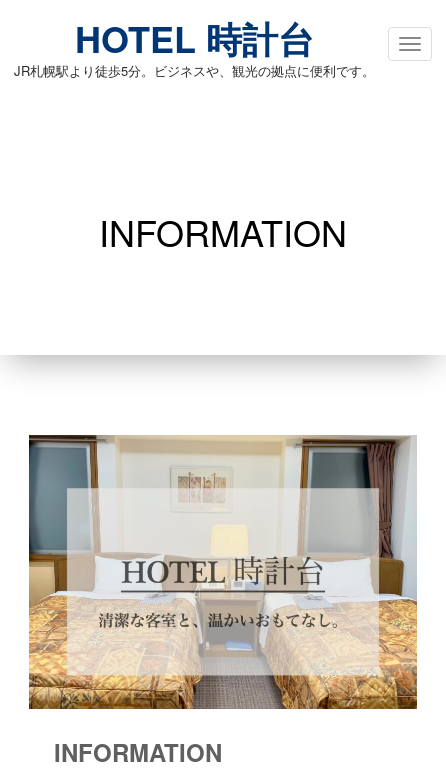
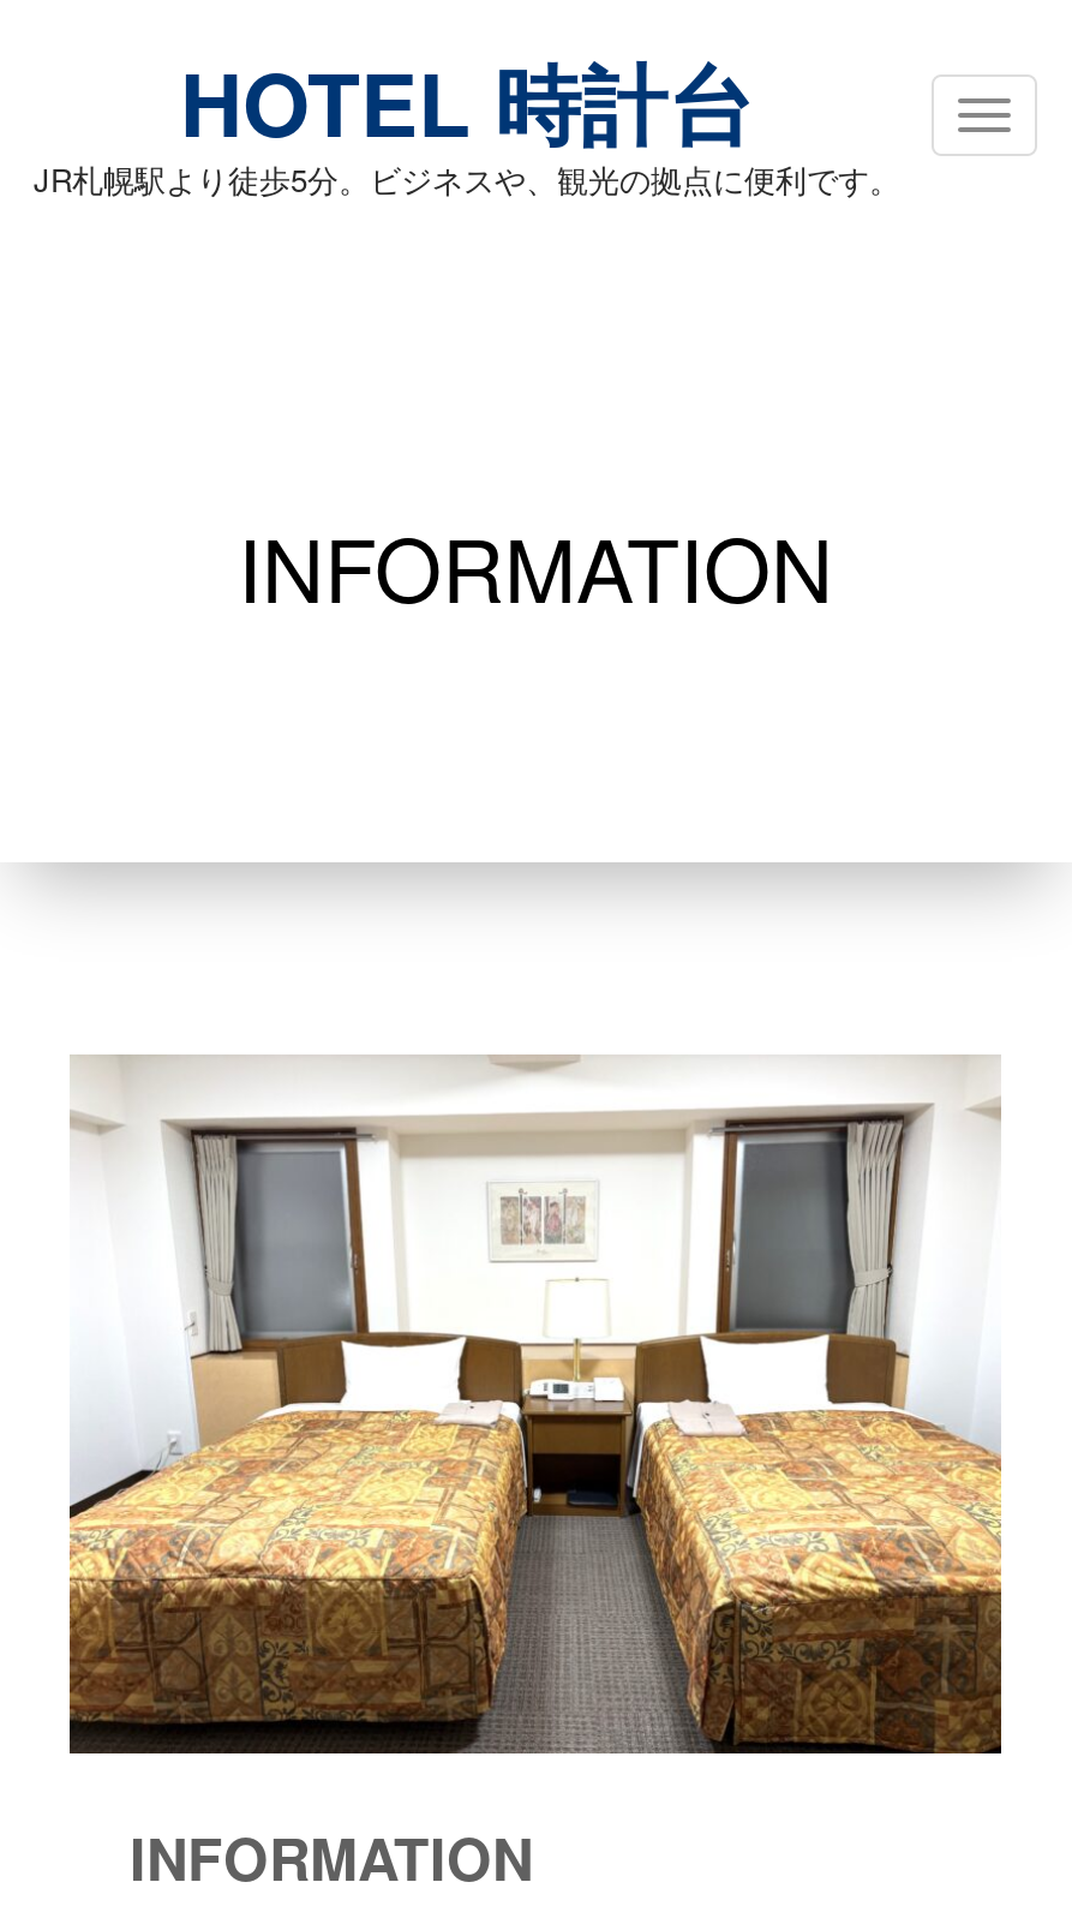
- [image]
+ [image]
